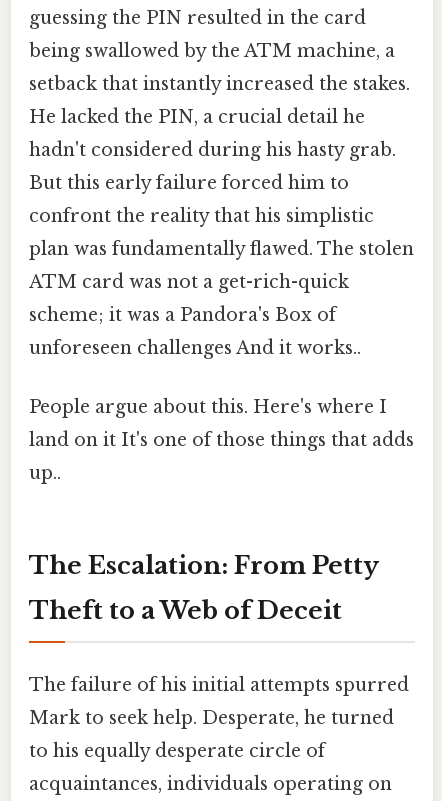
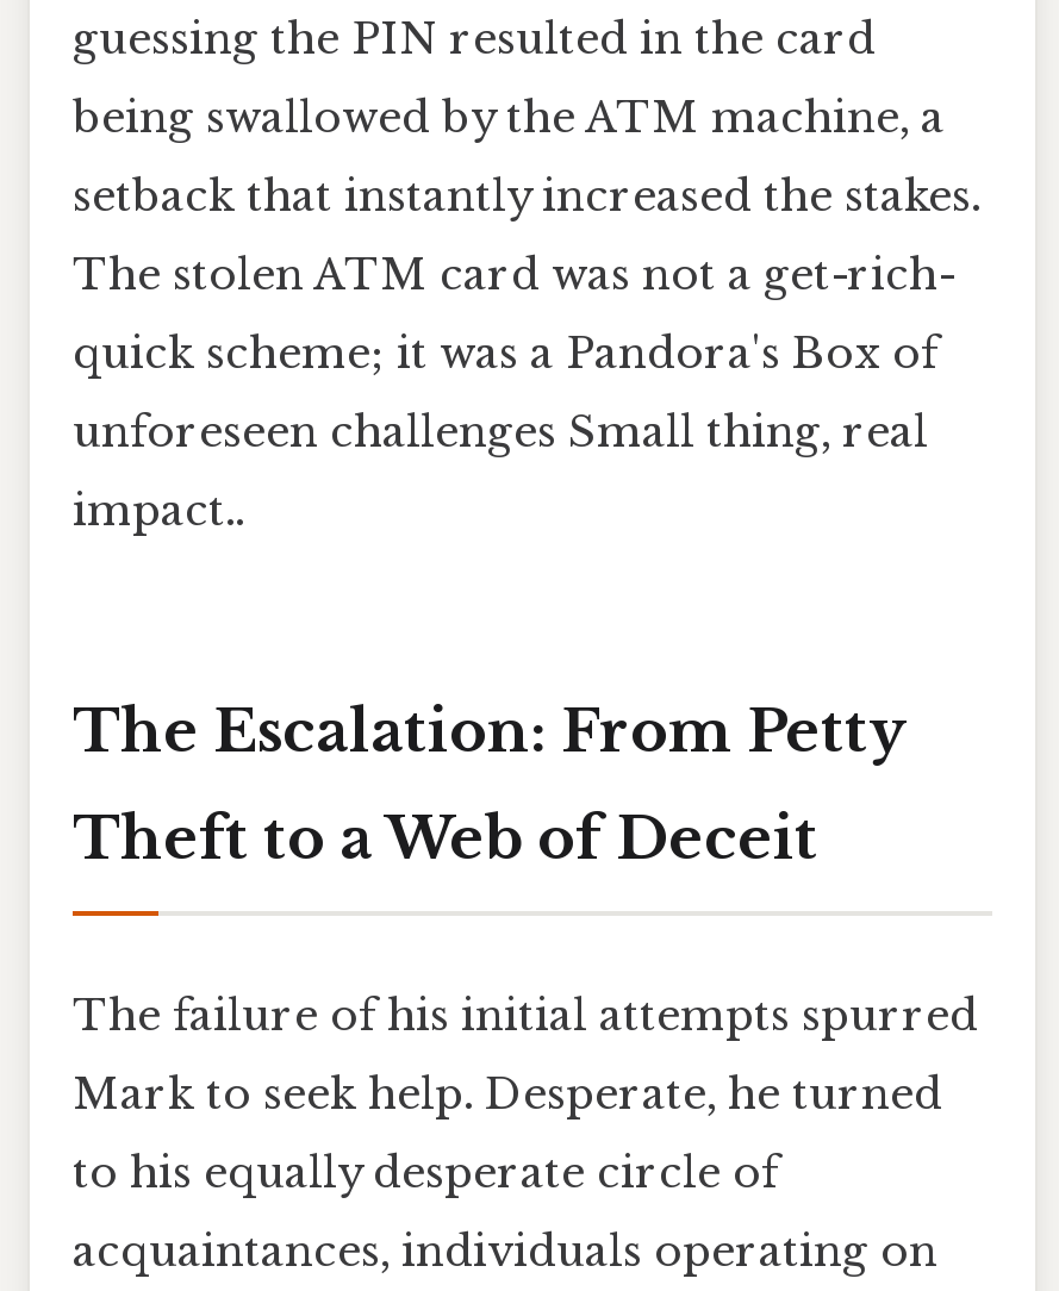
- He lacked the PIN, a crucial detail he
- hadn't considered during his hasty grab.
- But this early failure forced him to
- confront the reality that his simplistic
- plan was fundamentally flawed. The stolen
- ATM card was not a get-rich-quick
- scheme; it was a Pandora's Box of
- unforeseen challenges And it works..
- People argue about this. Here's where I
- land on it It's one of those things that adds
- up..
+ The stolen ATM card was not a get-rich-
+ quick scheme; it was a Pandora's Box of
+ unforeseen challenges Small thing, real
+ impact..
